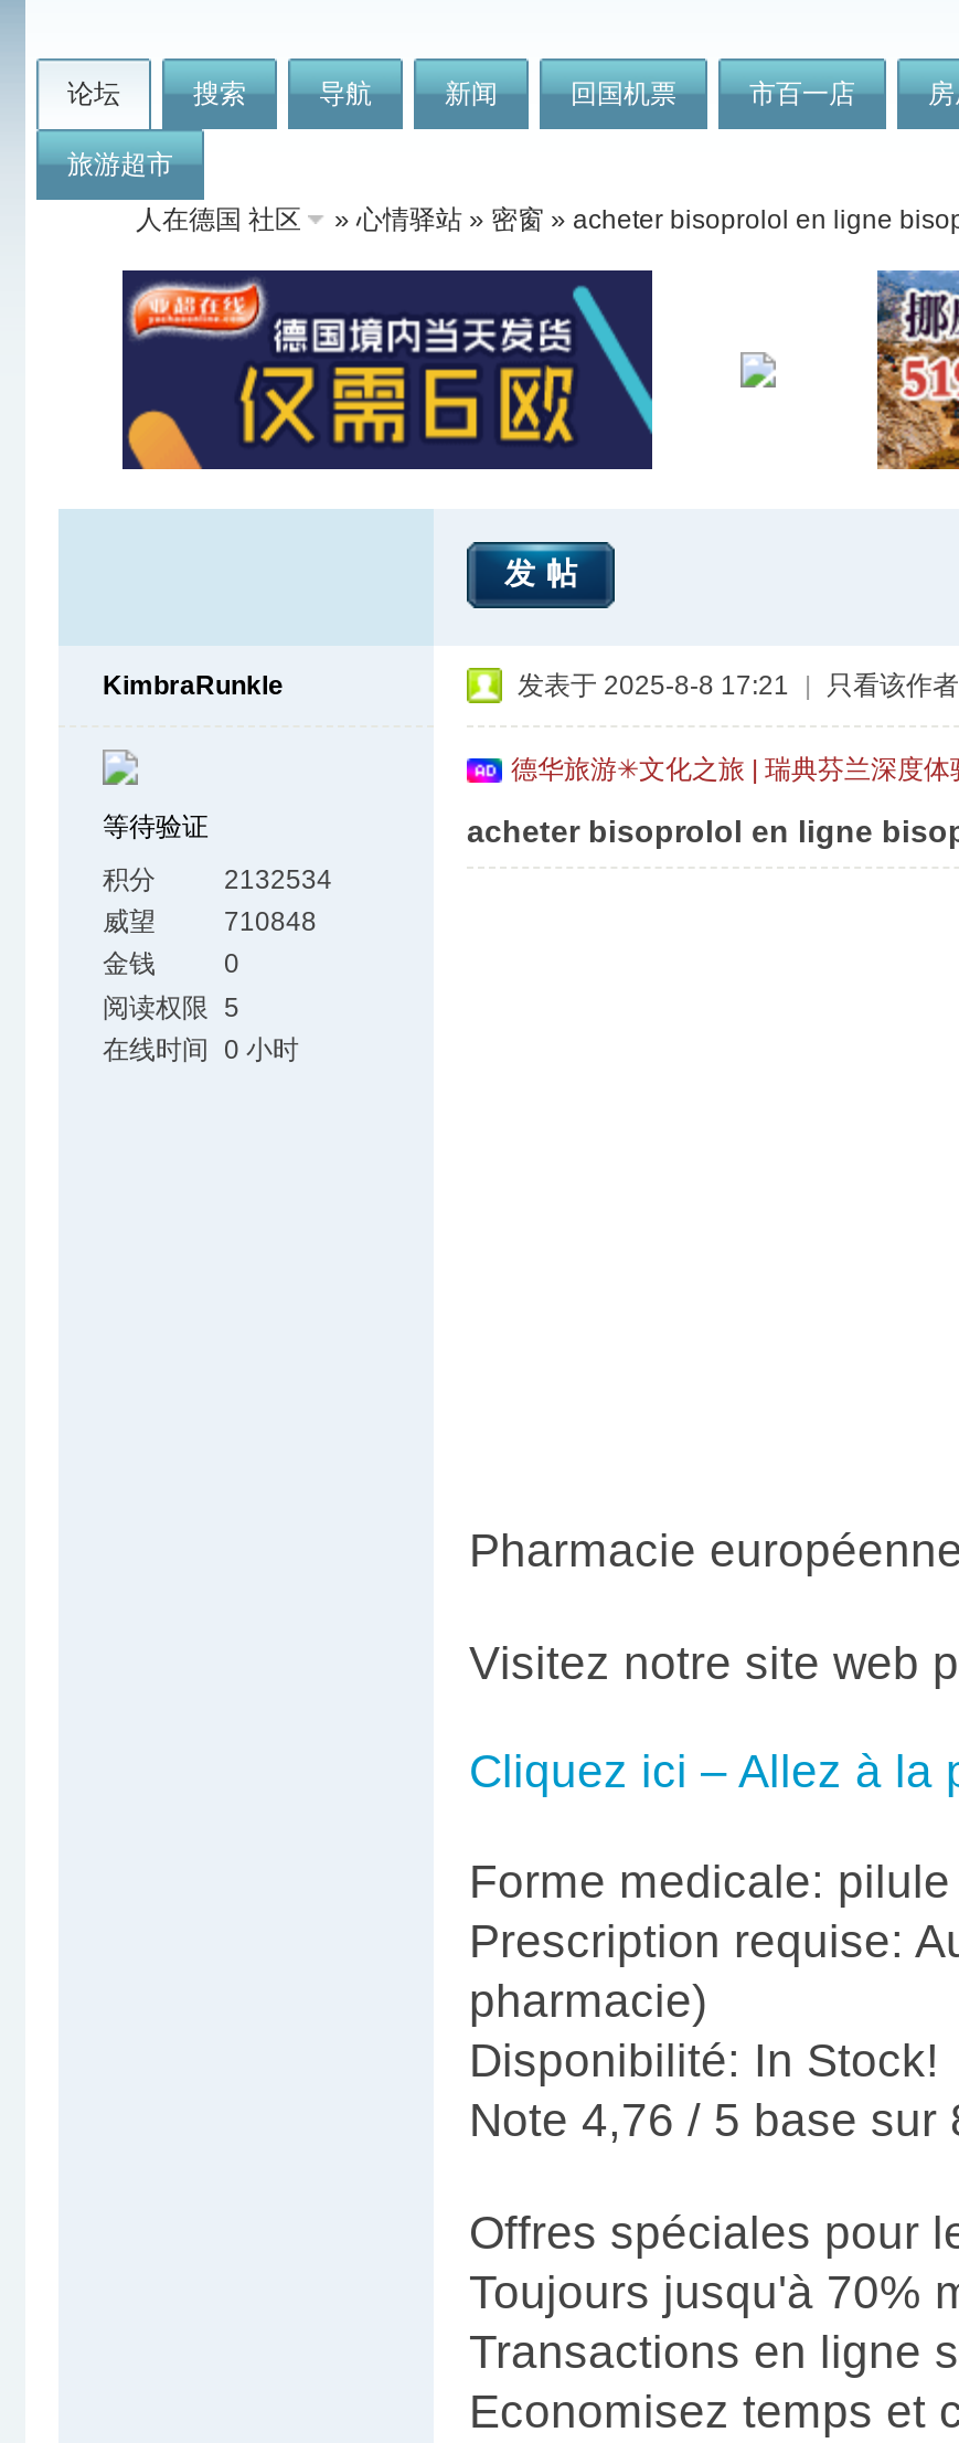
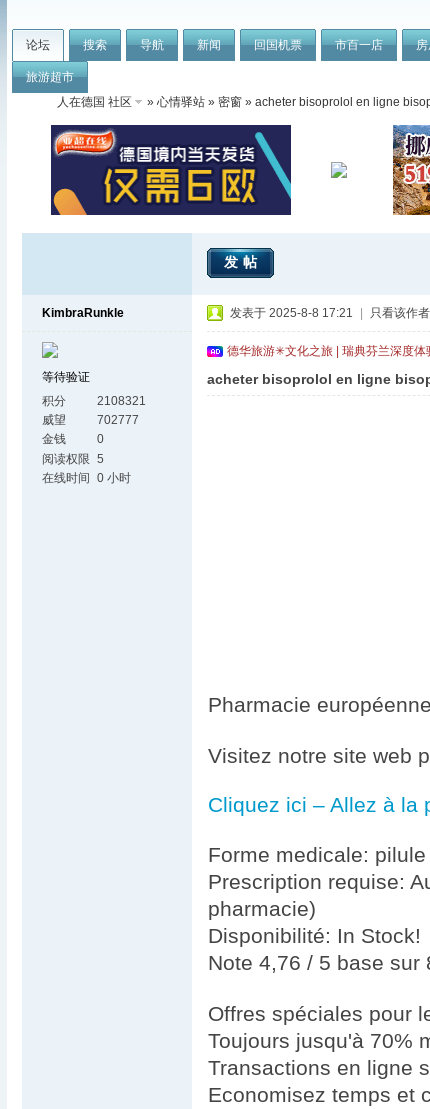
- 2132534
+ 2108321

- 710848
+ 702777
